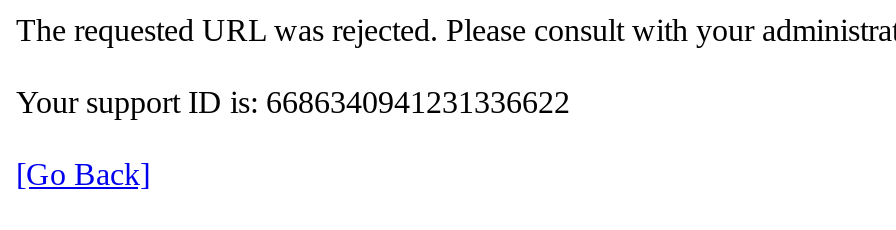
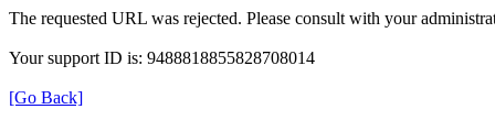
- Your support ID is: 6686340941231336622
+ Your support ID is: 9488818855828708014
